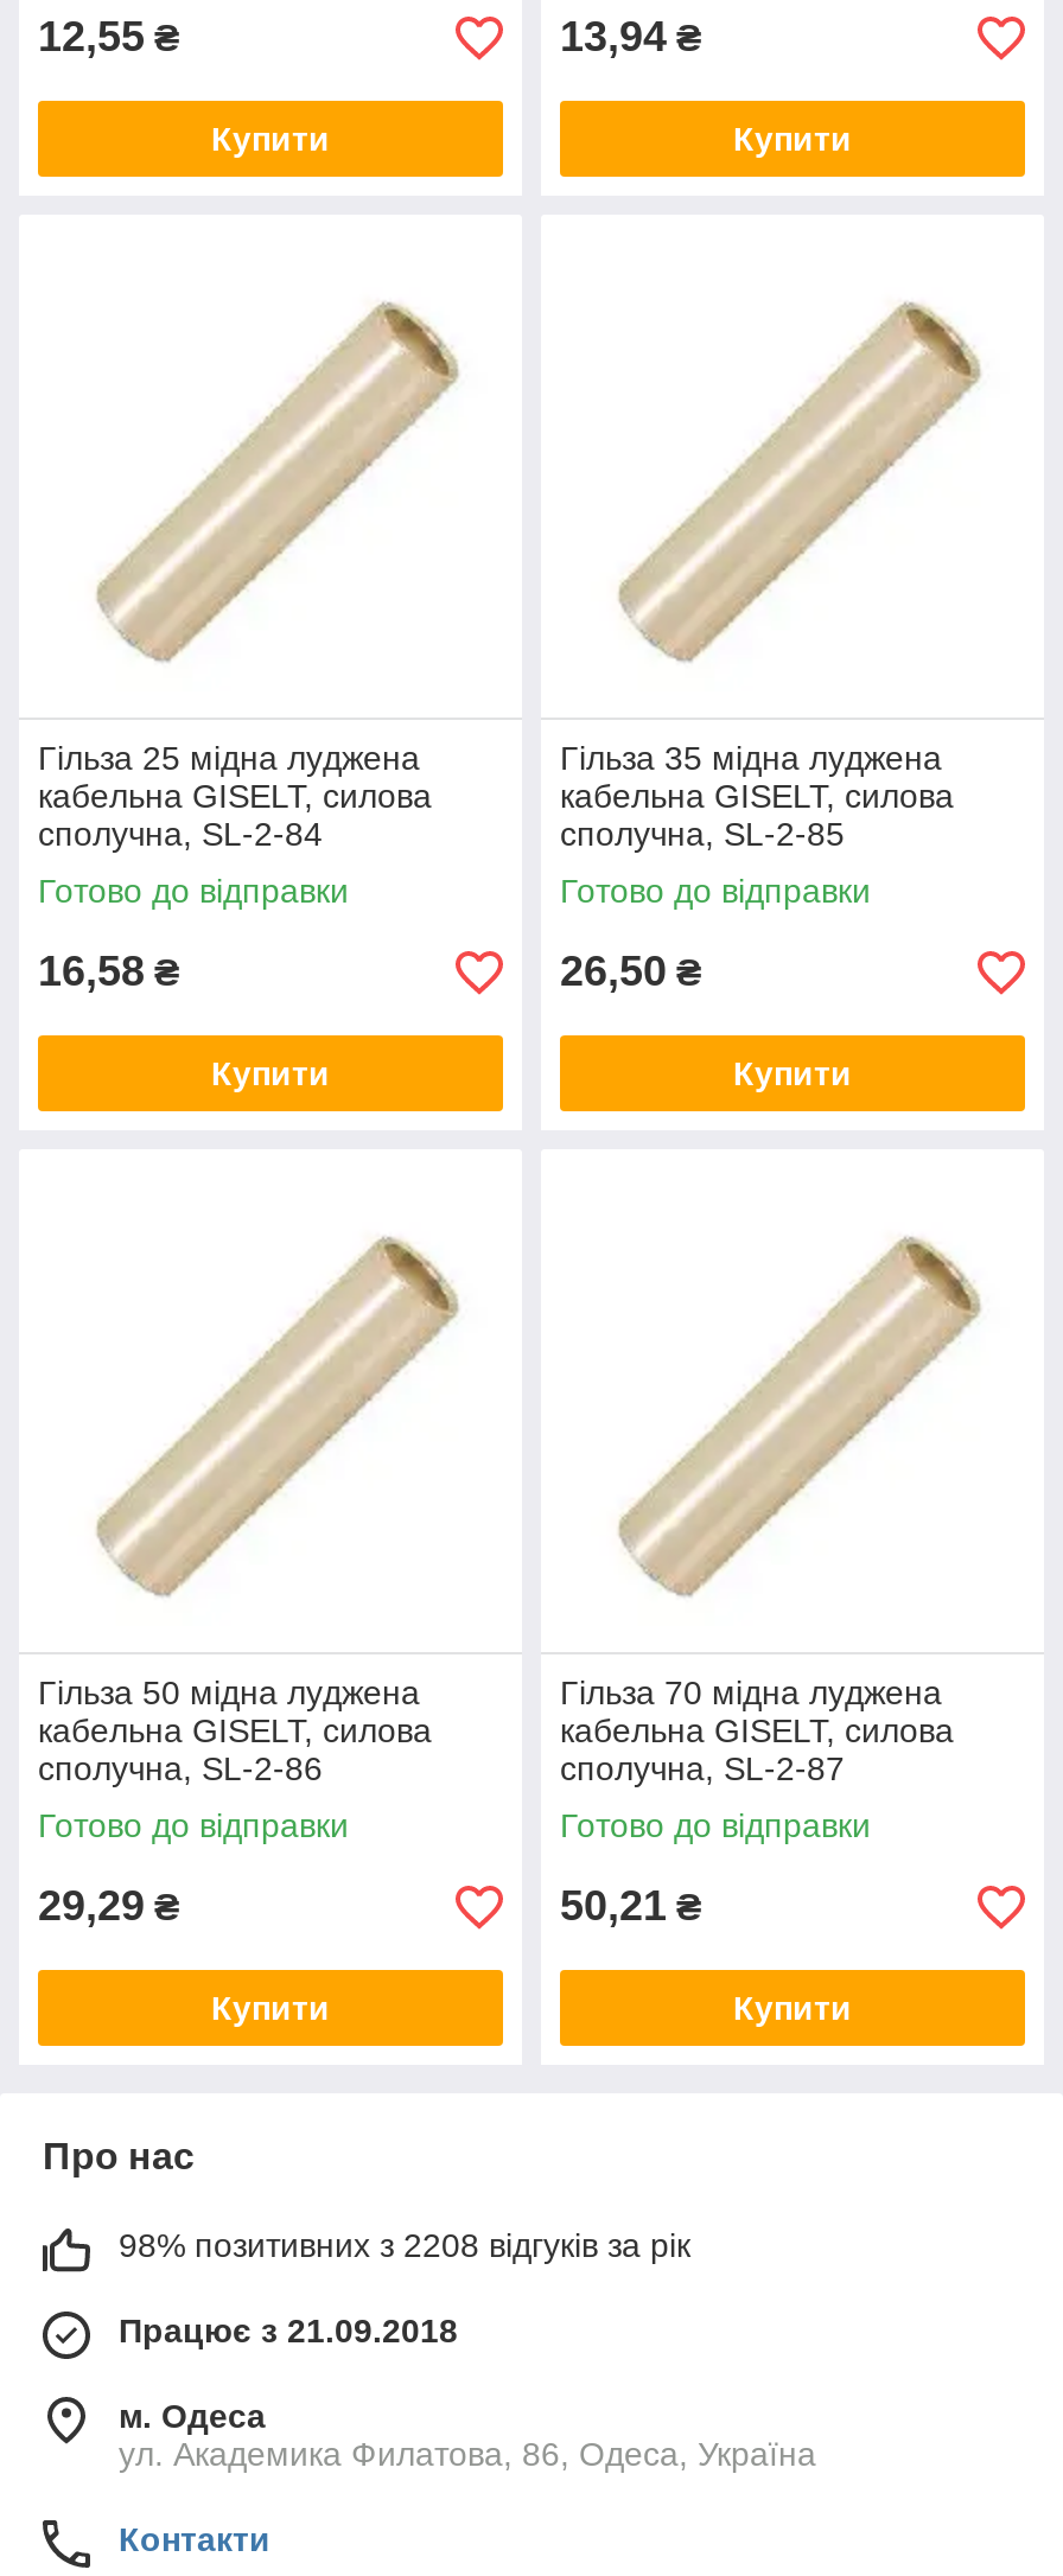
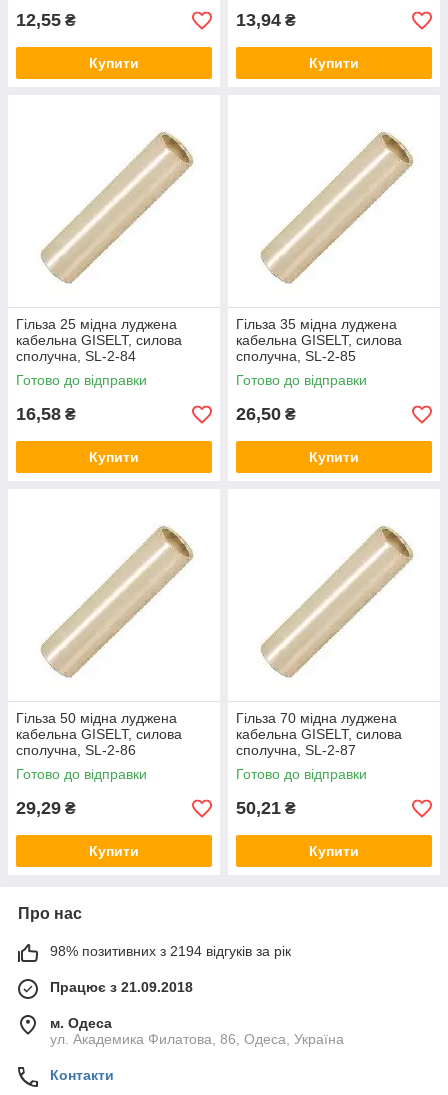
- 98% позитивних з 2208 відгуків за рік
+ 98% позитивних з 2194 відгуків за рік
